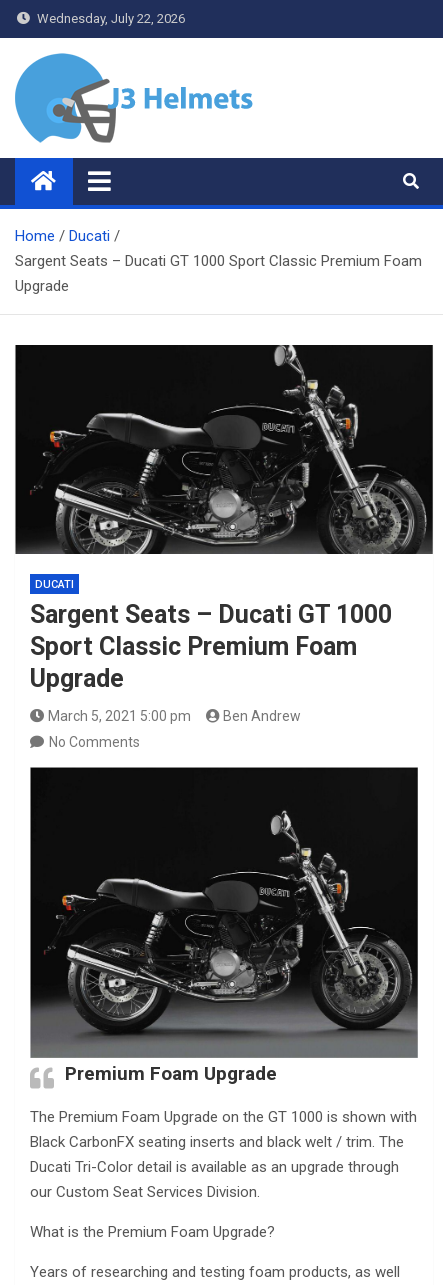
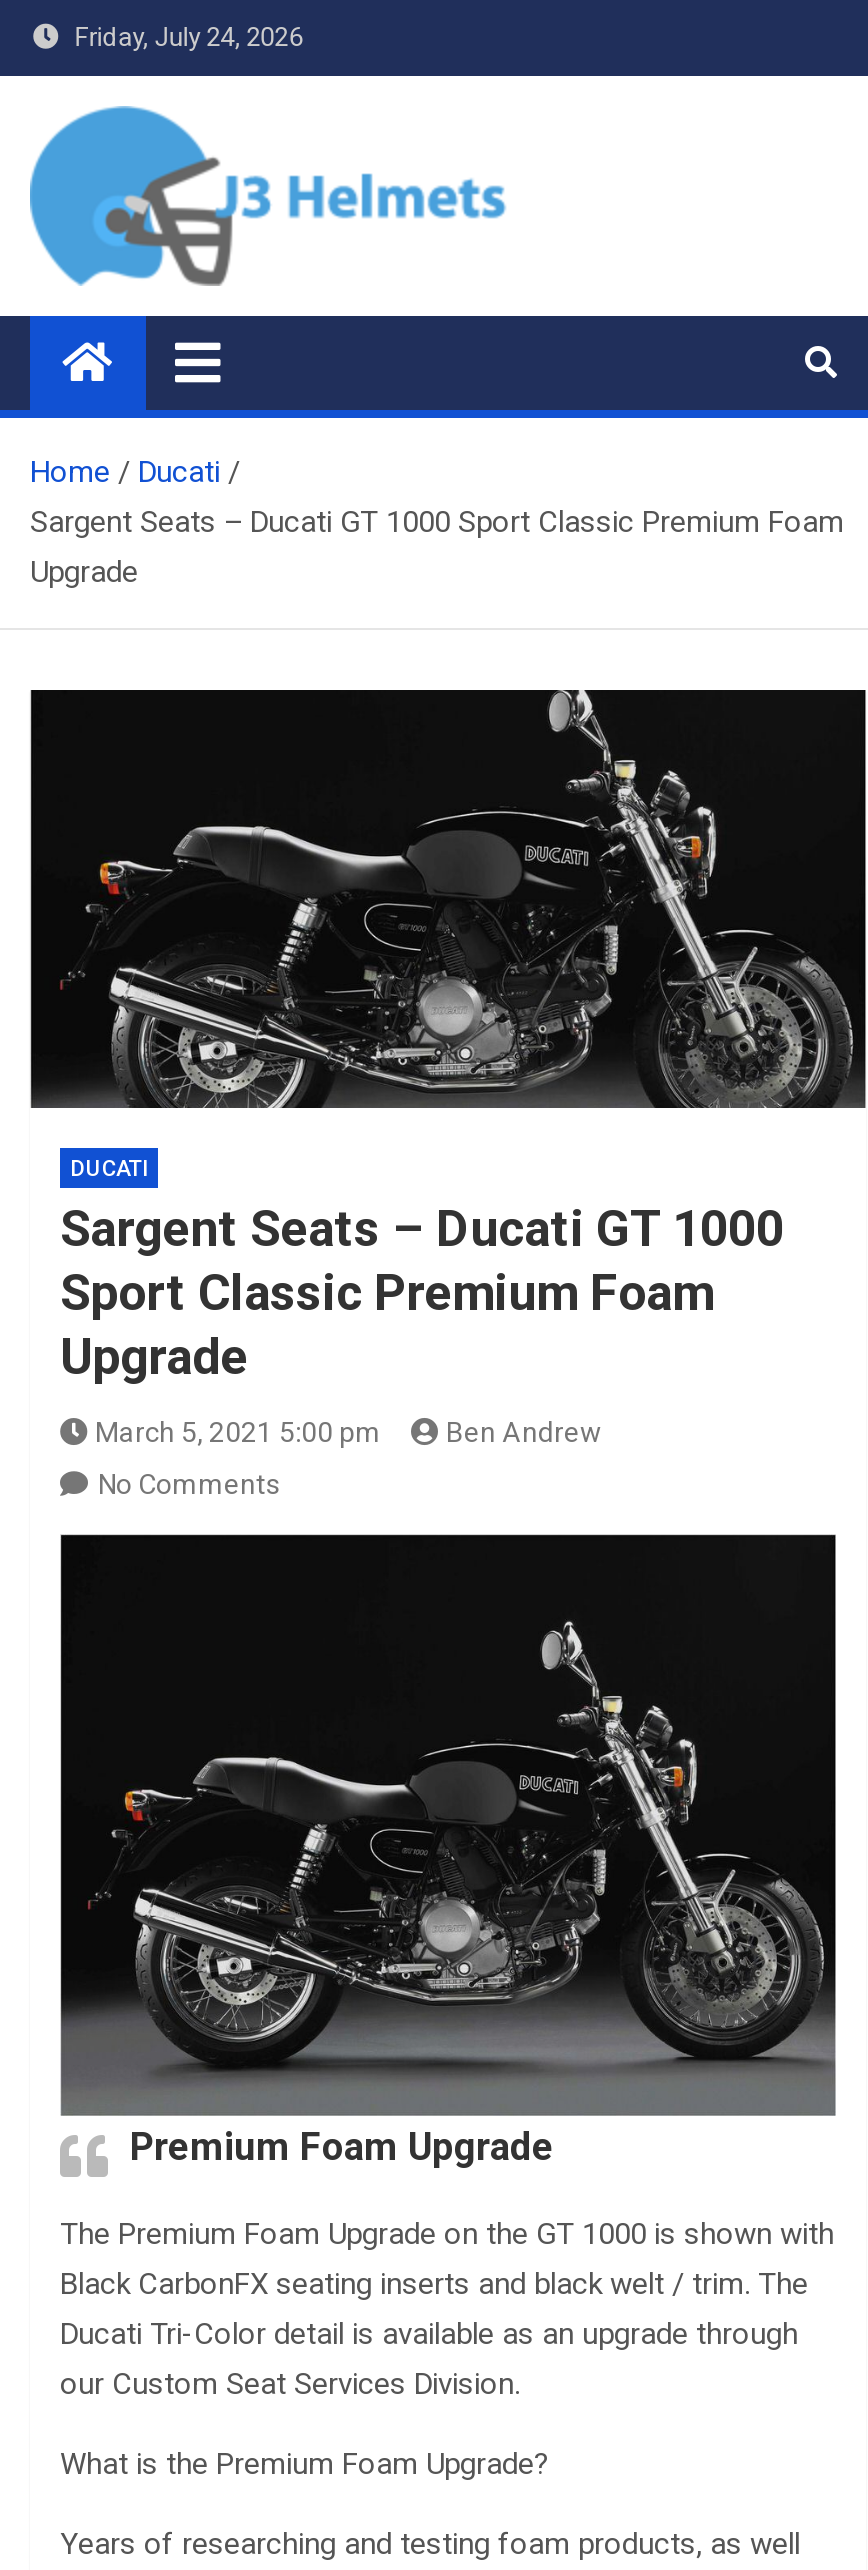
- Wednesday, July 22, 2026
+ Friday, July 24, 2026
